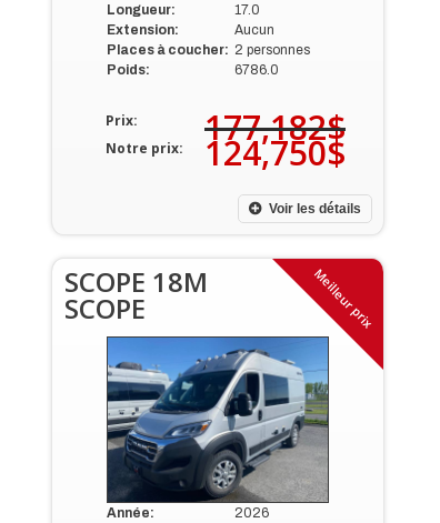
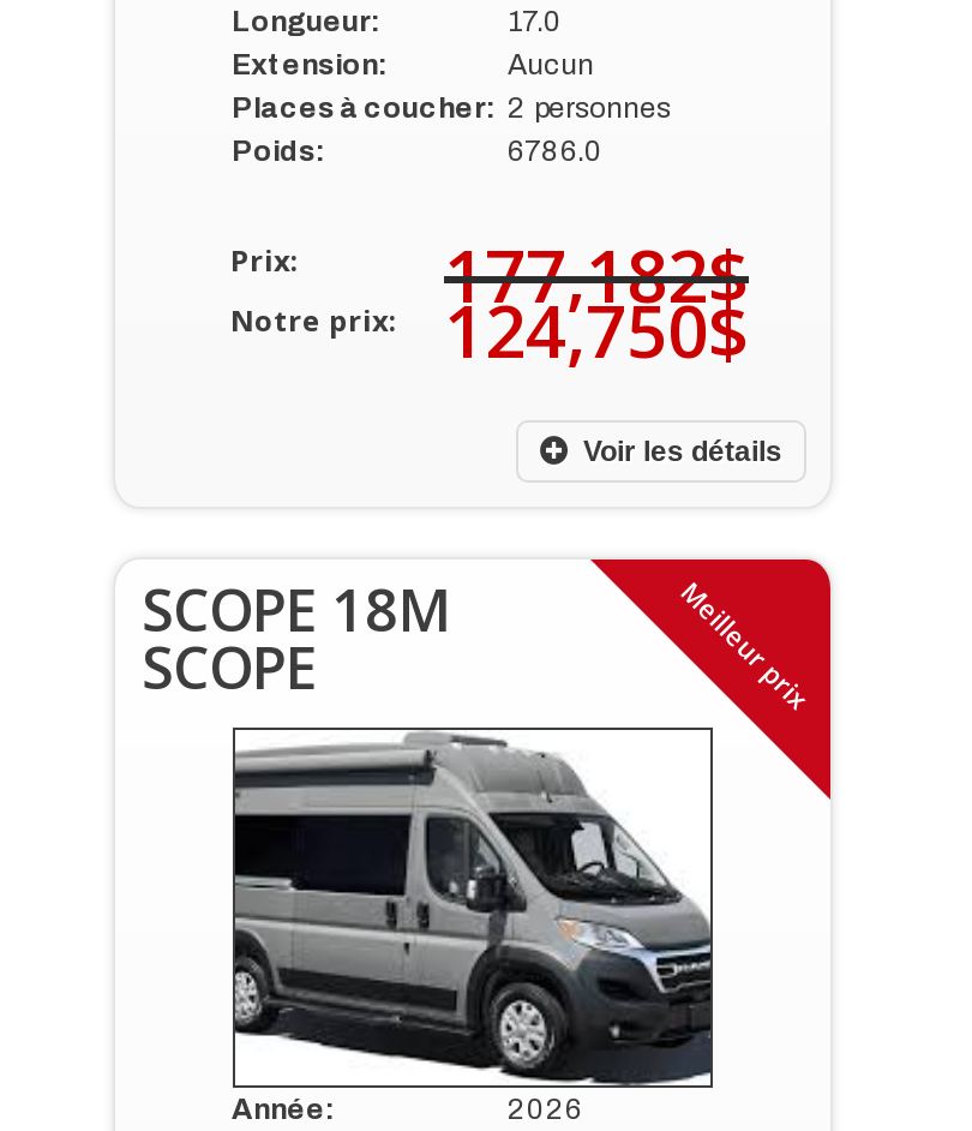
- [image]
+ [image]
